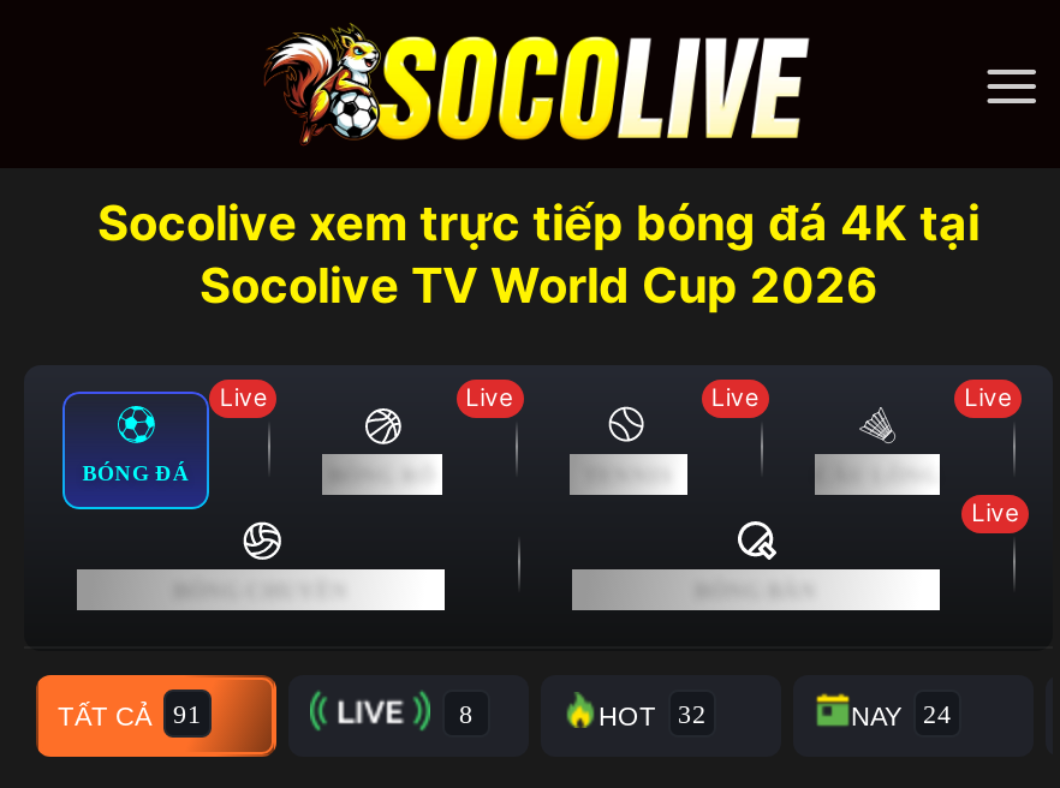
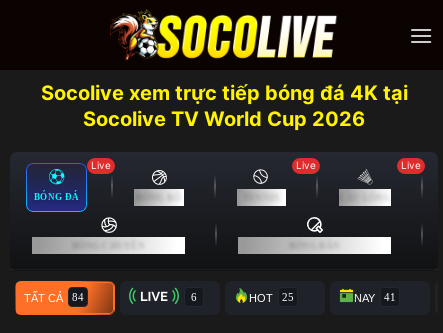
- Live

- Live
